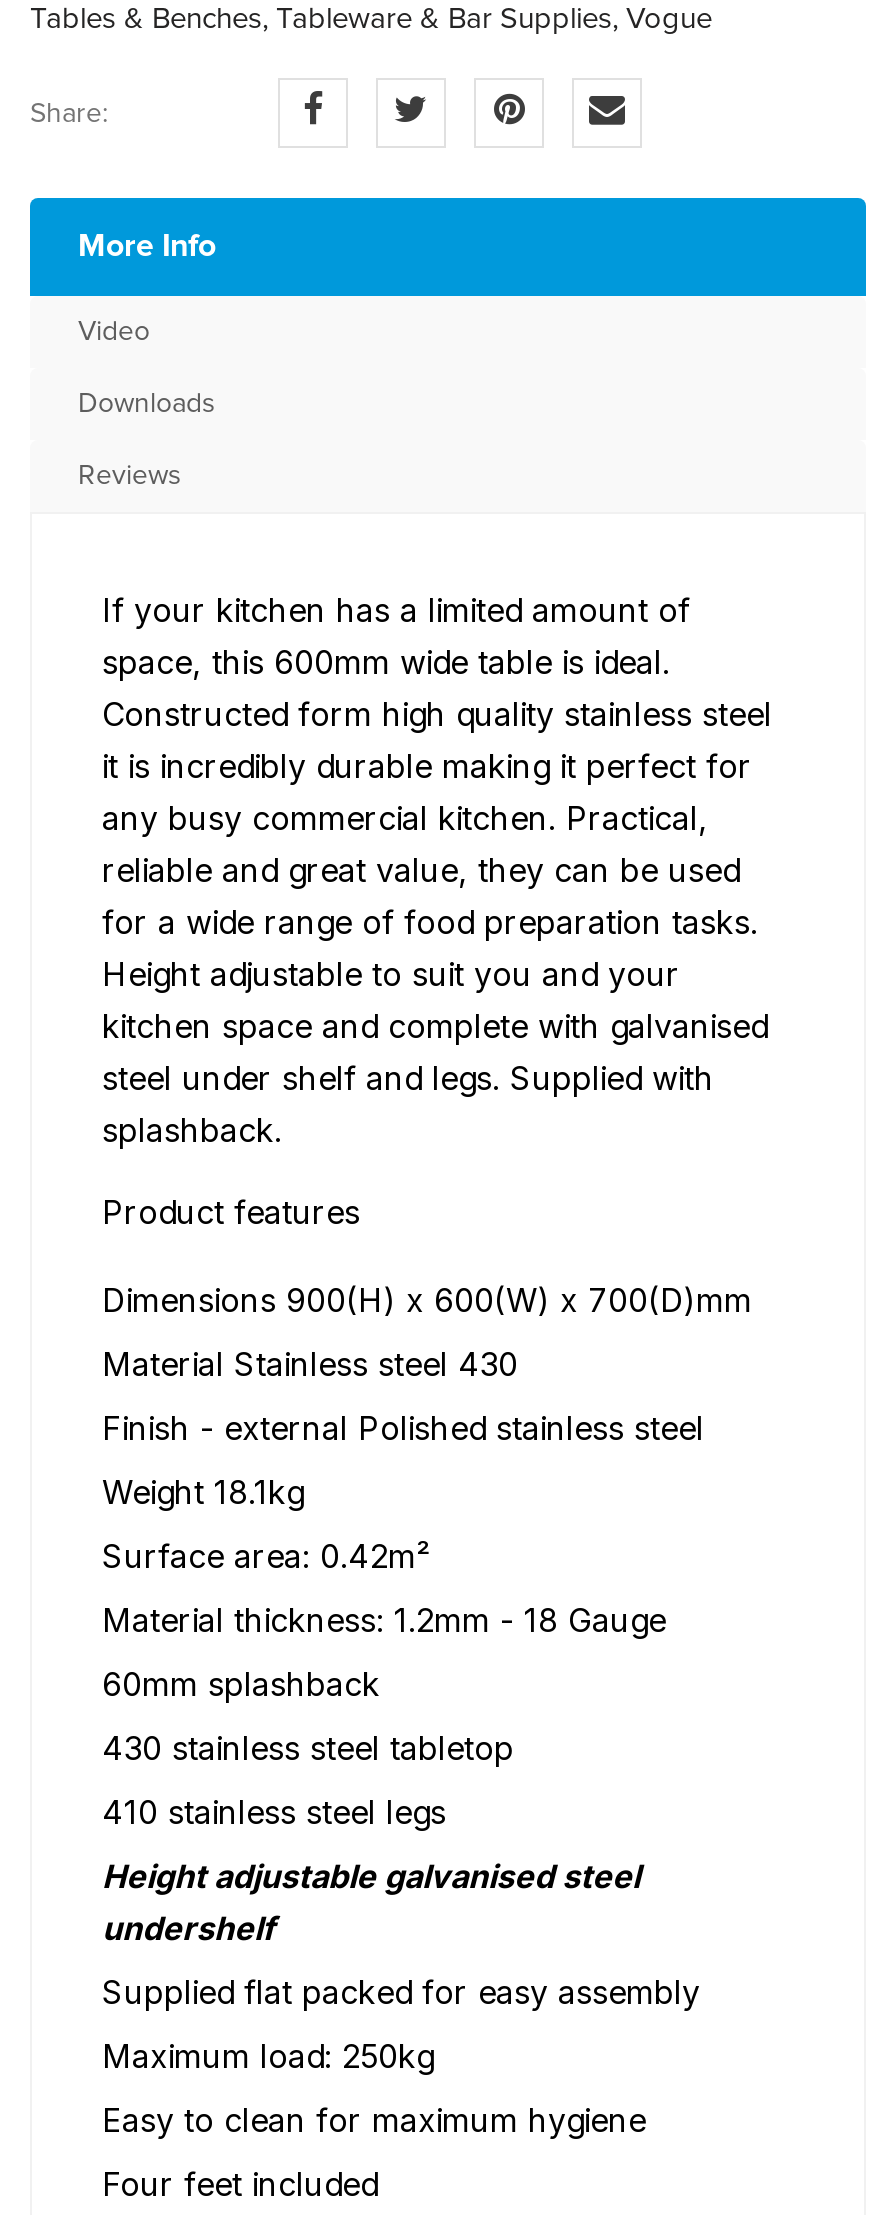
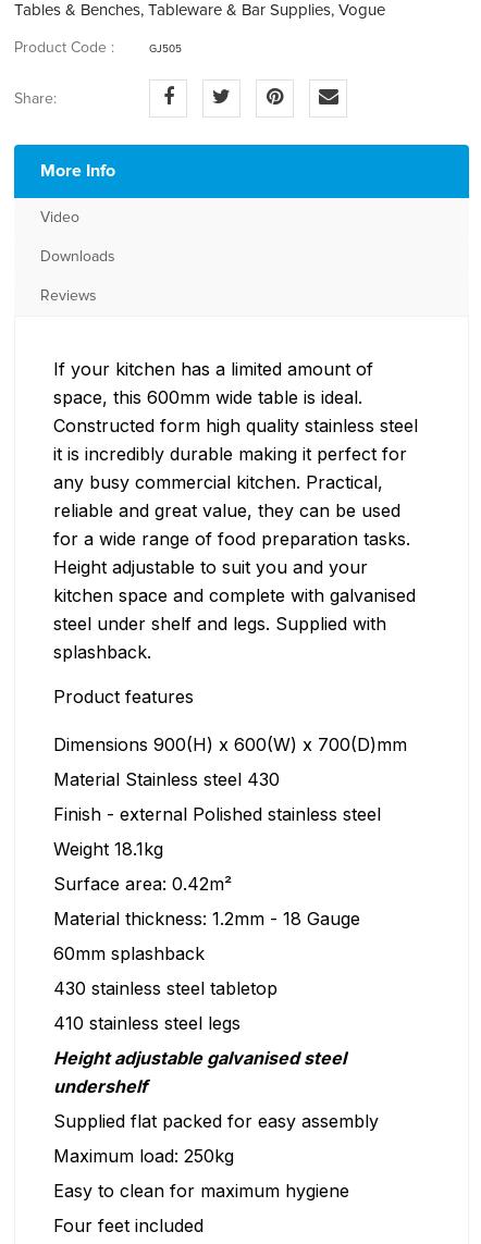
+ Product Code :
+ GJ505
